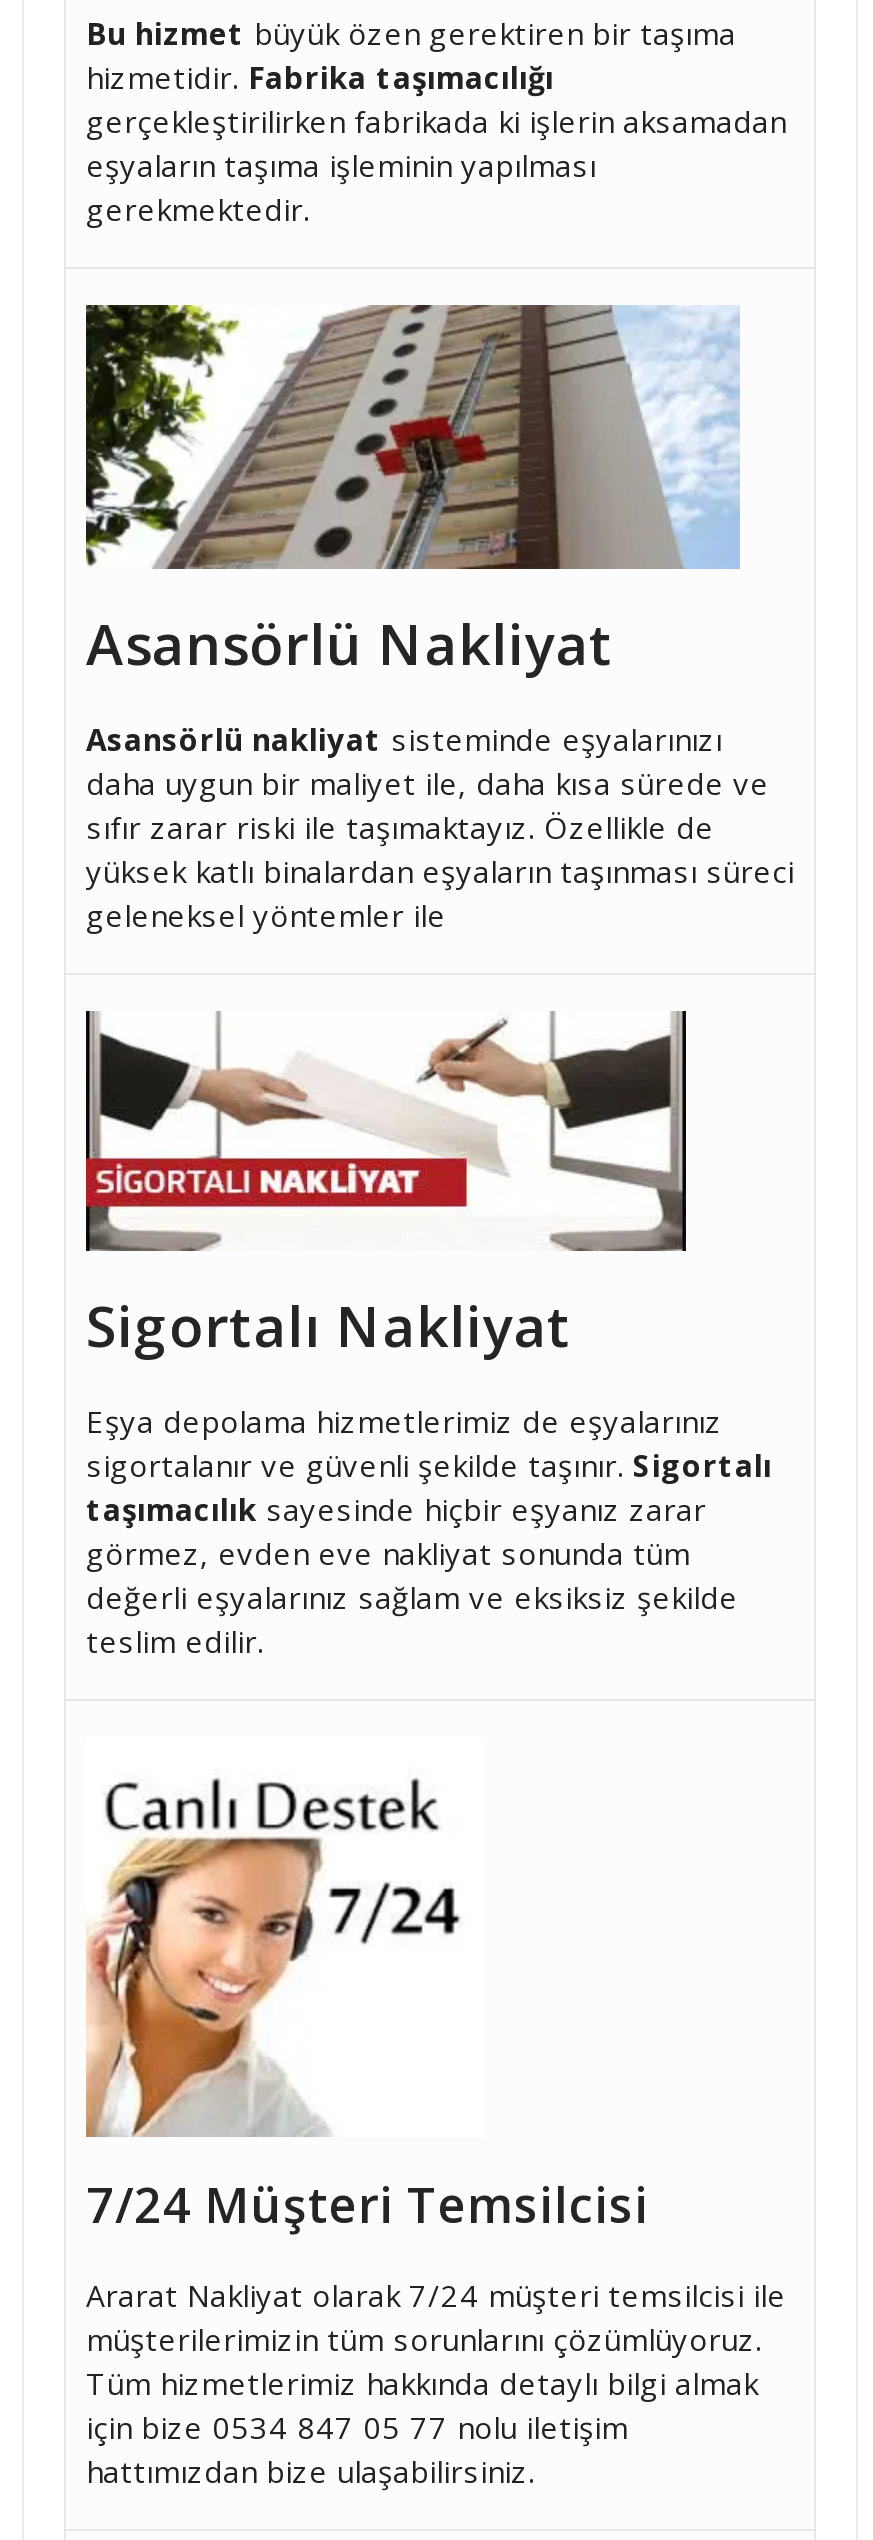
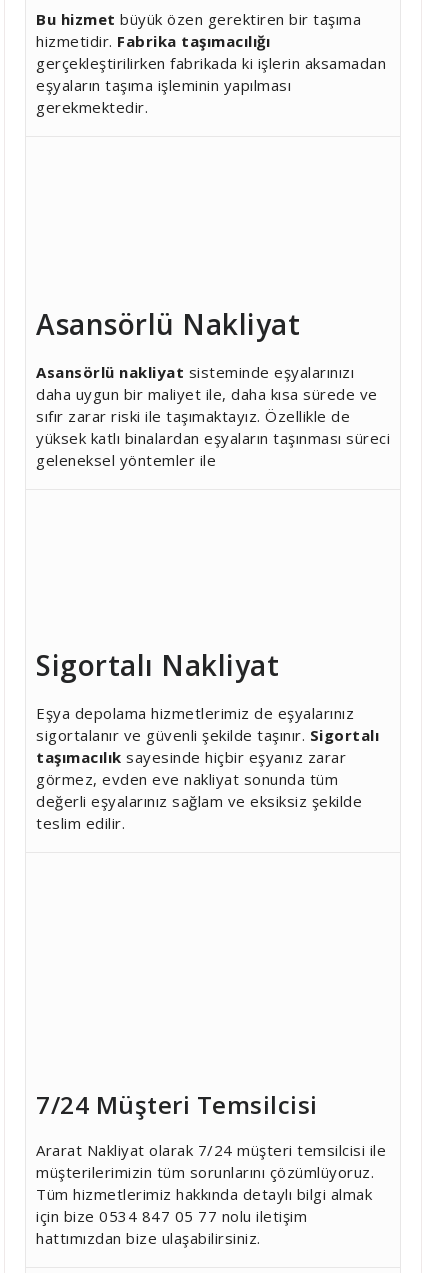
- [image]

- [image]

- [image]
